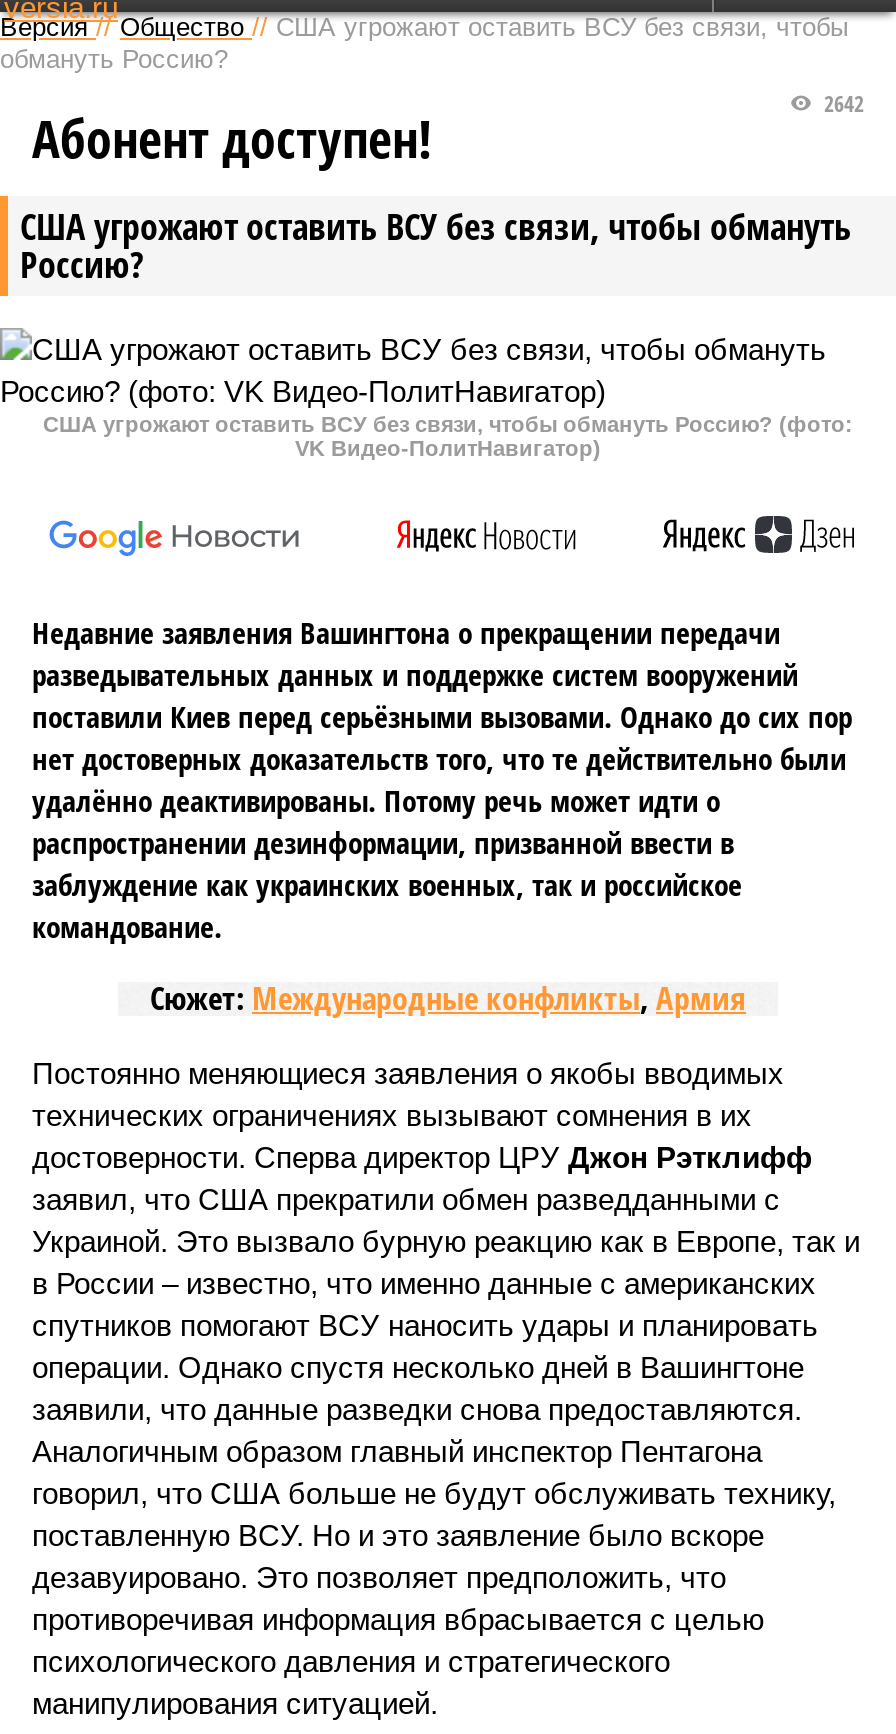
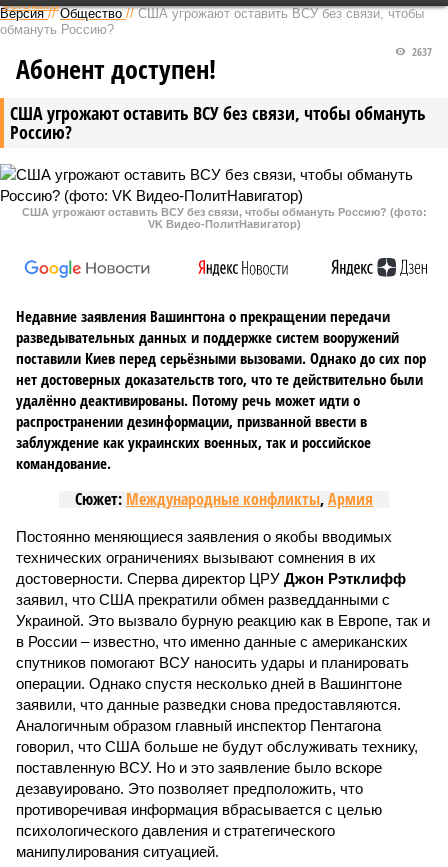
- 2642
+ 2637
